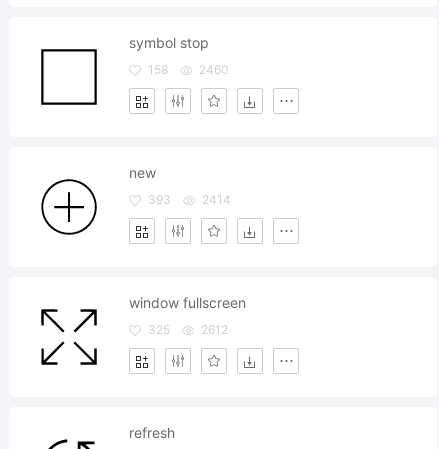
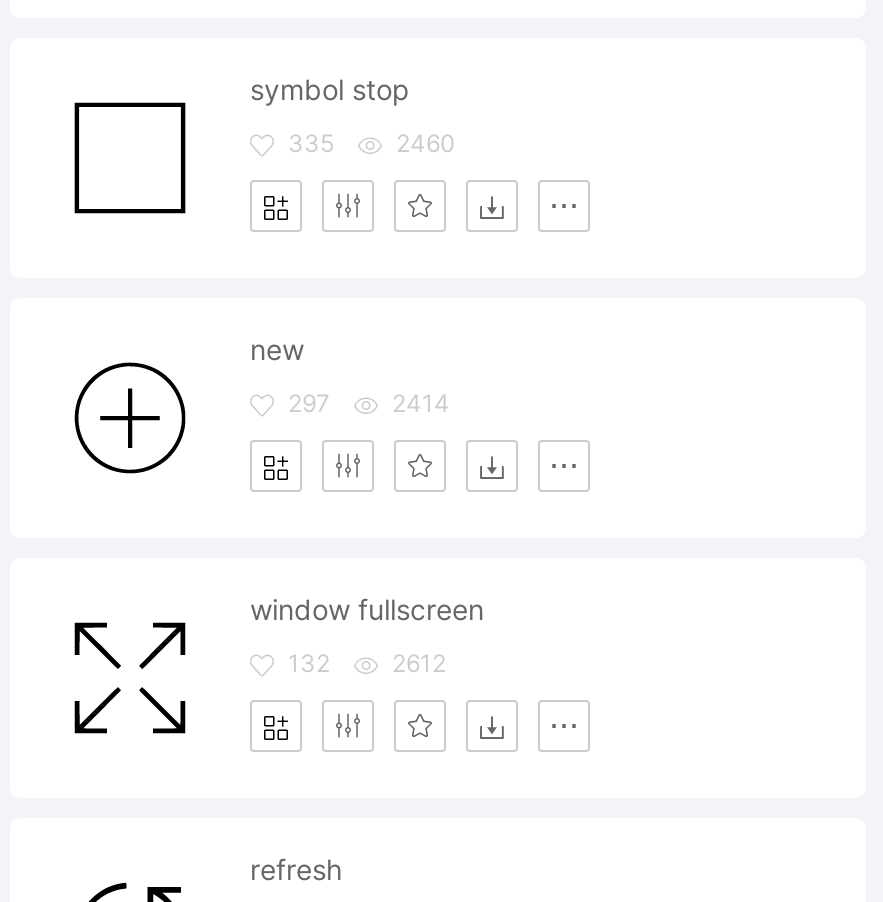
- 158
+ 335

- 393
+ 297

- 325
+ 132
